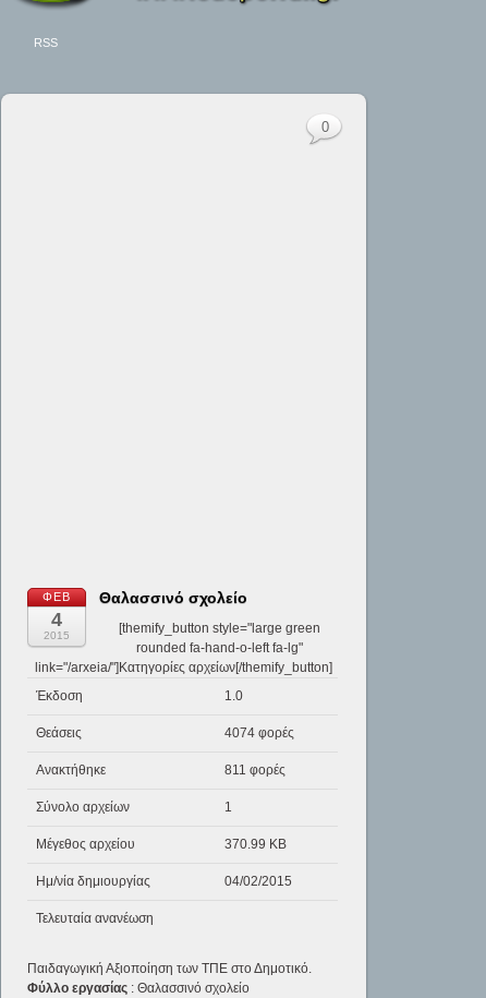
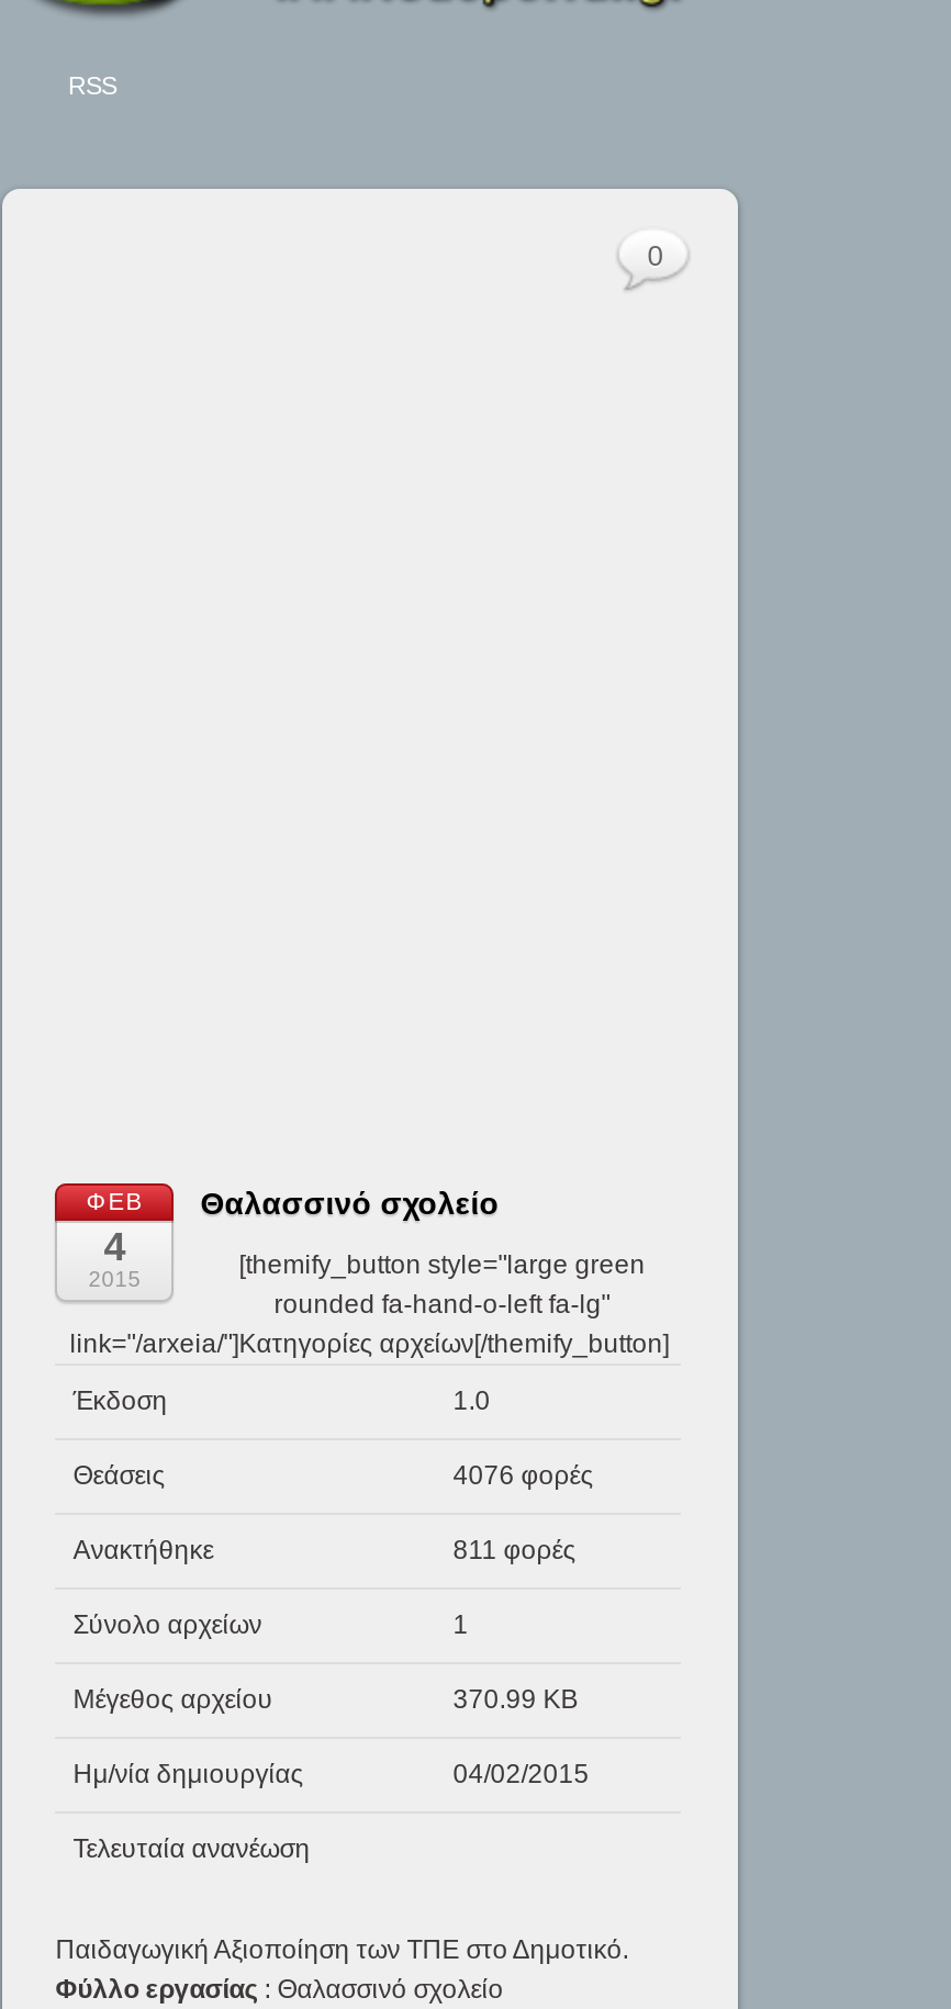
- 4074 φορές
+ 4076 φορές
